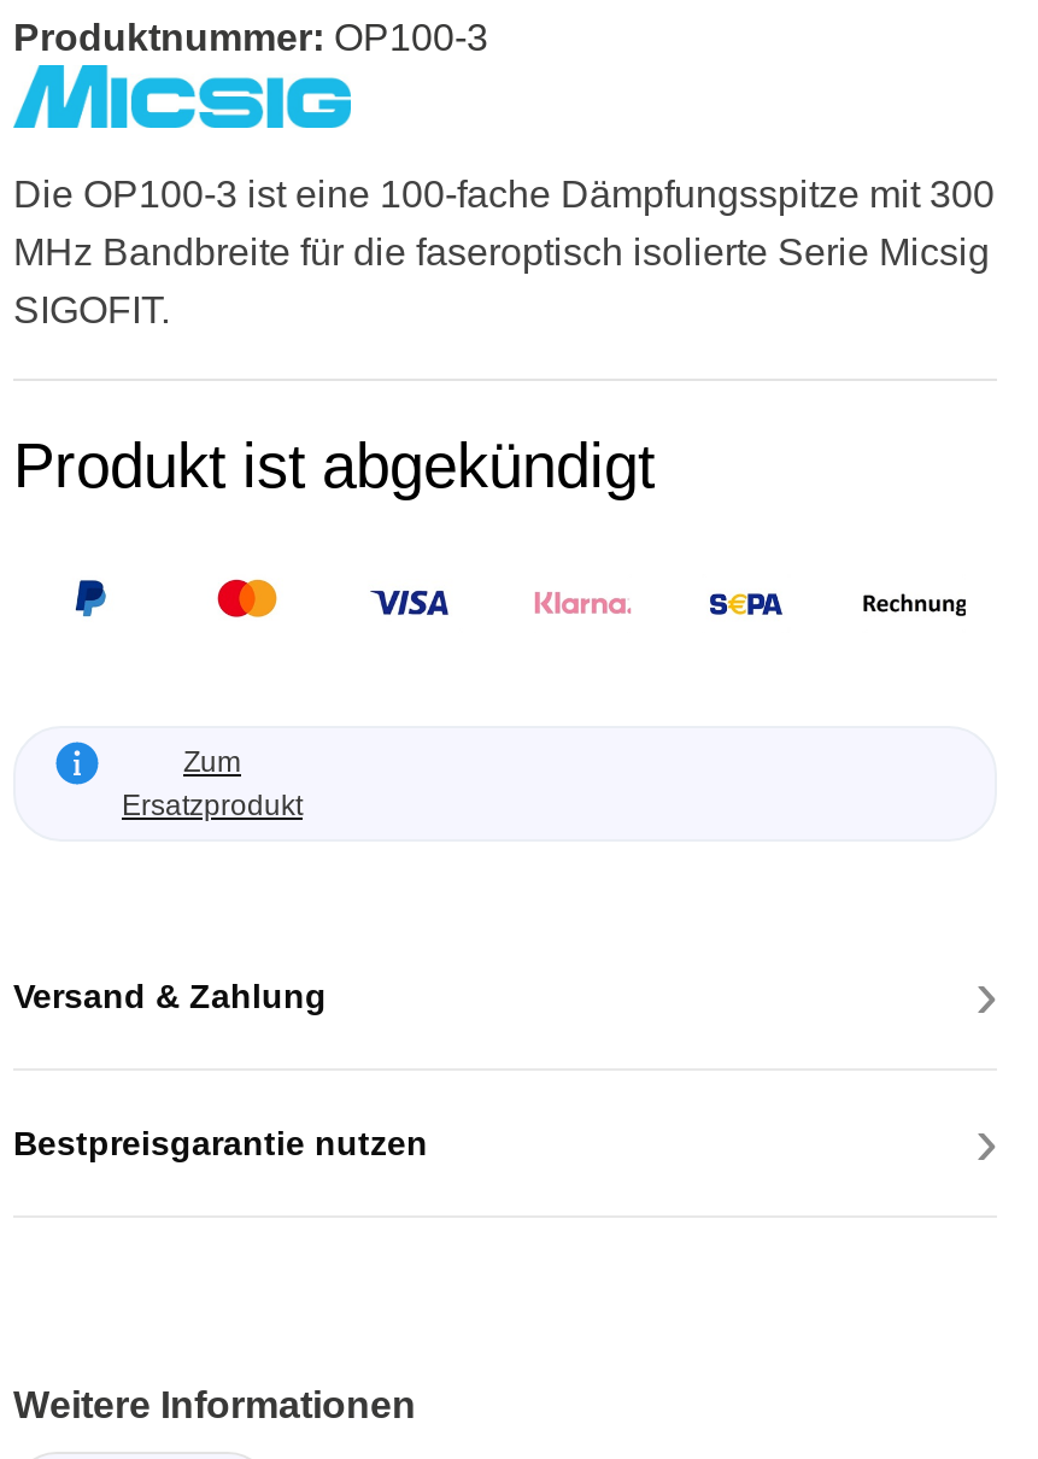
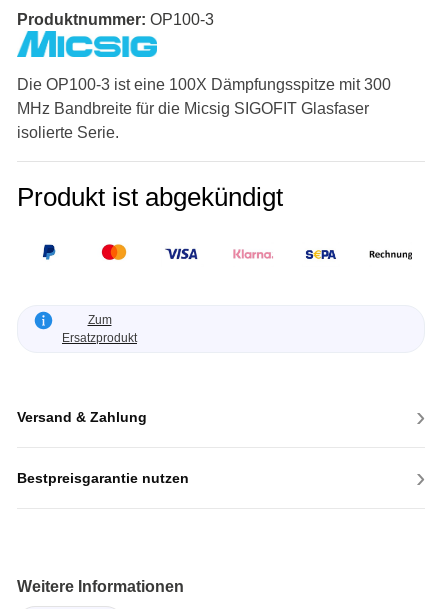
- Die OP100-3 ist eine 100-fache Dämpfungsspitze mit 300
- MHz Bandbreite für die faseroptisch isolierte Serie Micsig
- SIGOFIT.
+ Die OP100-3 ist eine 100X Dämpfungsspitze mit 300
+ MHz Bandbreite für die Micsig SIGOFIT Glasfaser
+ isolierte Serie.
